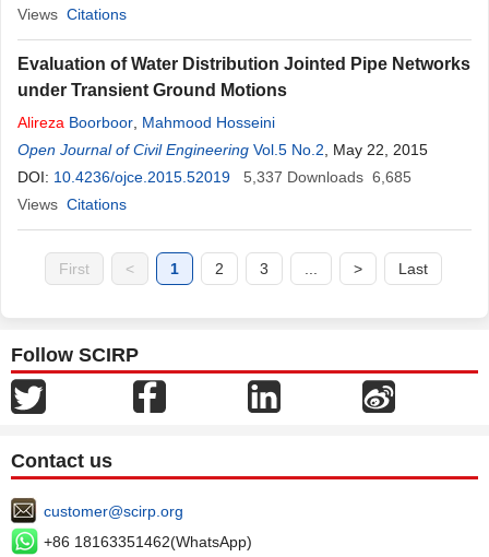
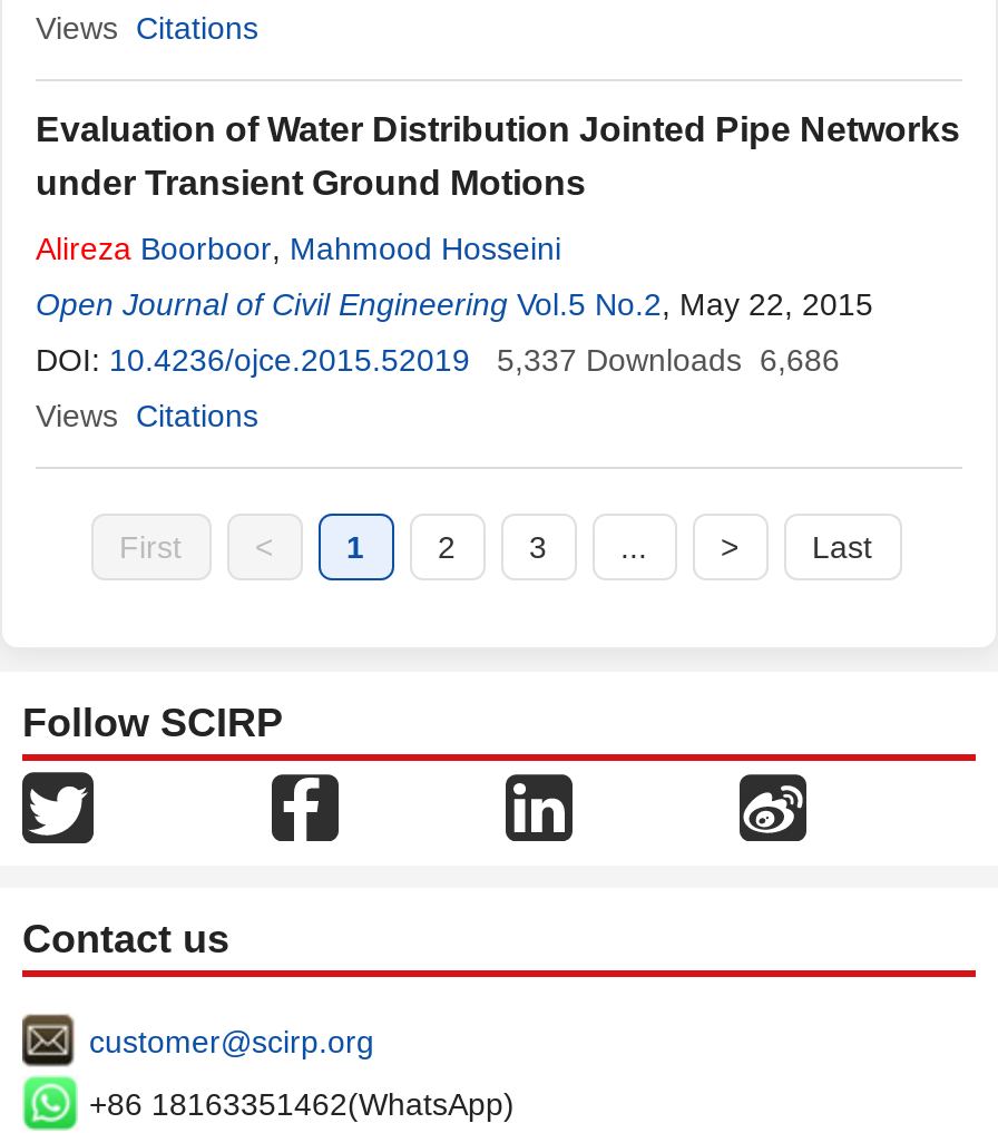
- DOI: 10.4236/ojce.2015.52019 5,337 Downloads 6,685
+ DOI: 10.4236/ojce.2015.52019 5,337 Downloads 6,686
